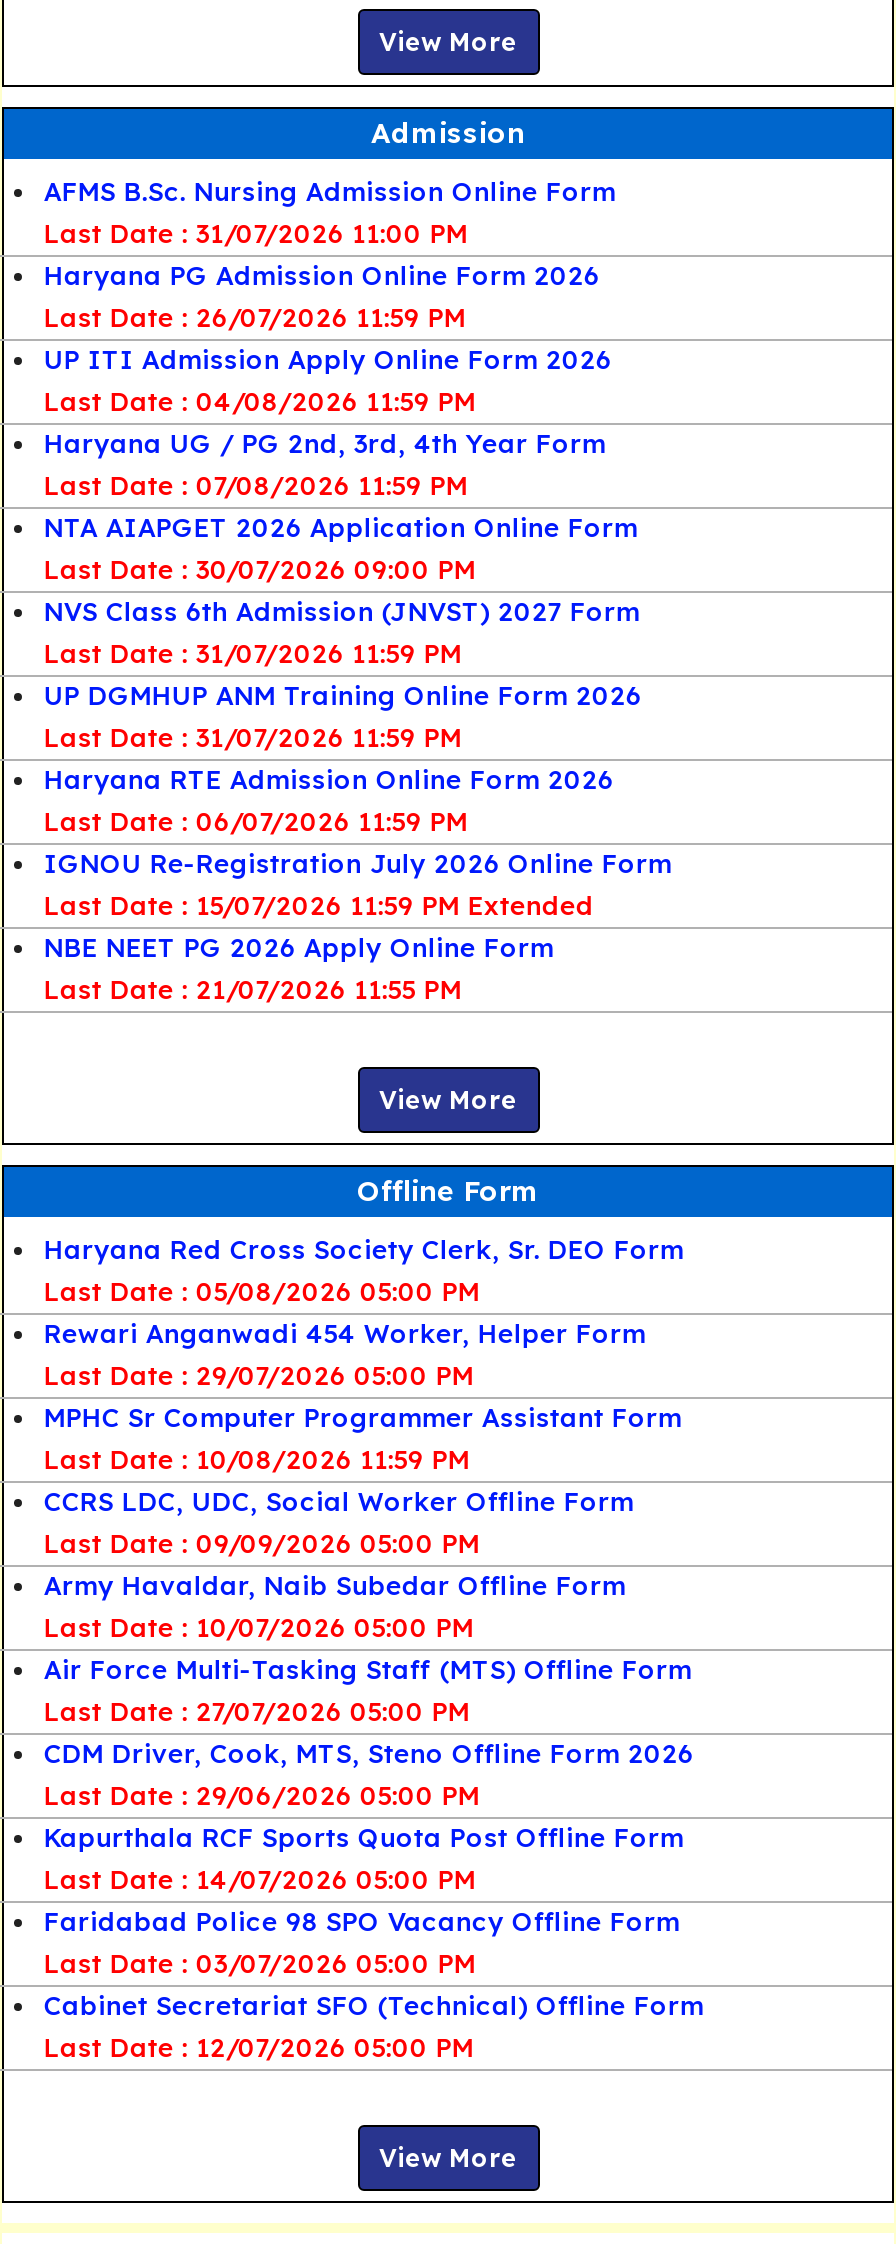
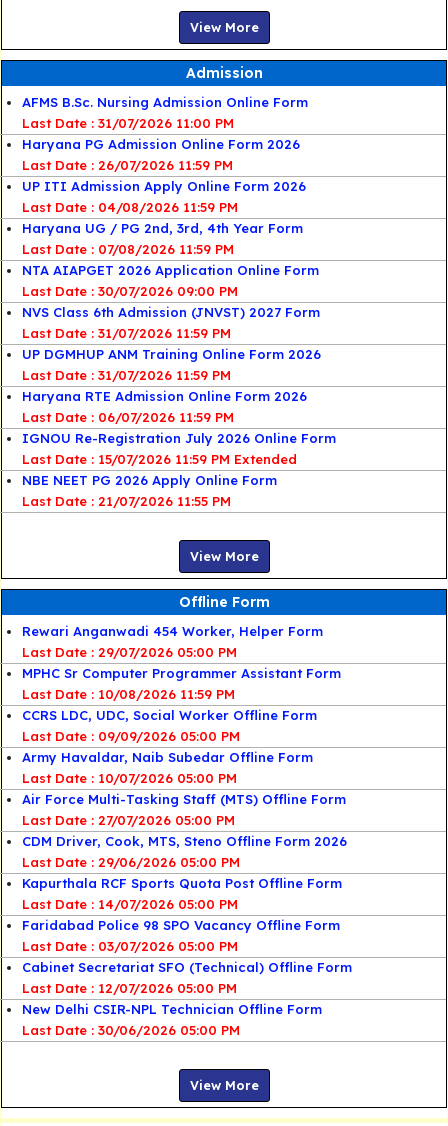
- Haryana Red Cross Society Clerk, Sr. DEO Form
- Last Date : 05/08/2026 05:00 PM

moved up: Rewari Anganwadi 454 Worker, Helper Form | Last Date : 29/07/2026 05:00 PM | MPHC Sr Computer Programmer Assistant Form | ... | Cabinet Secretariat SFO (Technical) Offline Form | Last Date : 12/07/2026 05:00 PM

+ New Delhi CSIR-NPL Technician Offline Form
+ Last Date : 30/06/2026 05:00 PM
